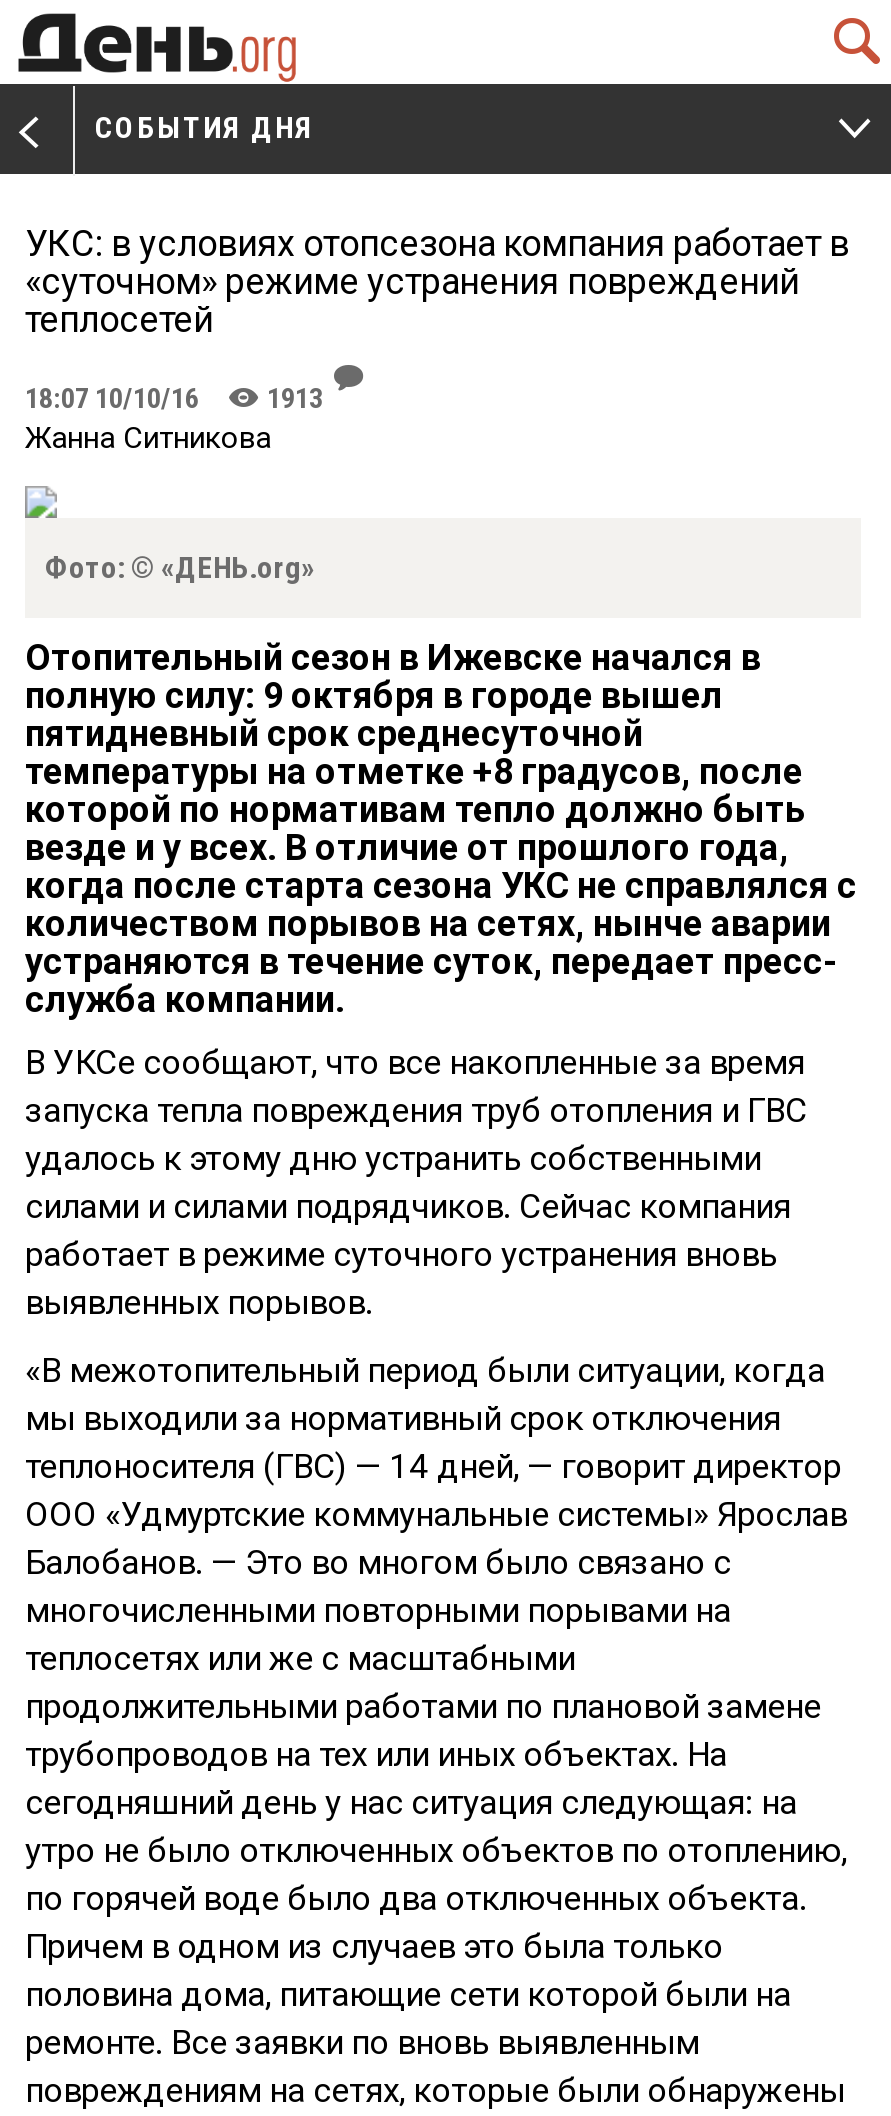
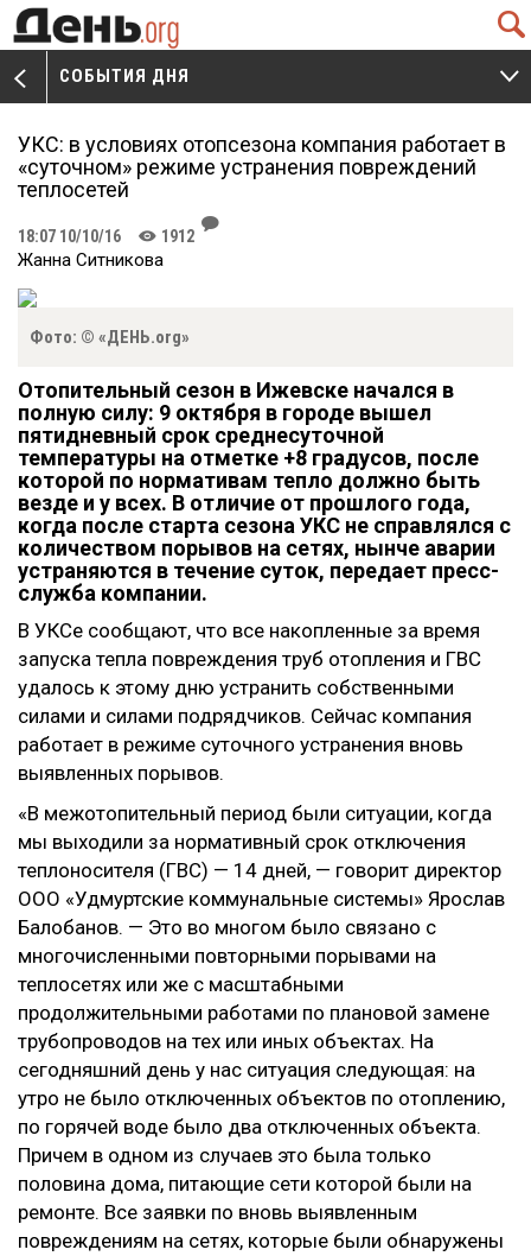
- 18:07 10/10/16 K 1913
+ 18:07 10/10/16 K 1912
